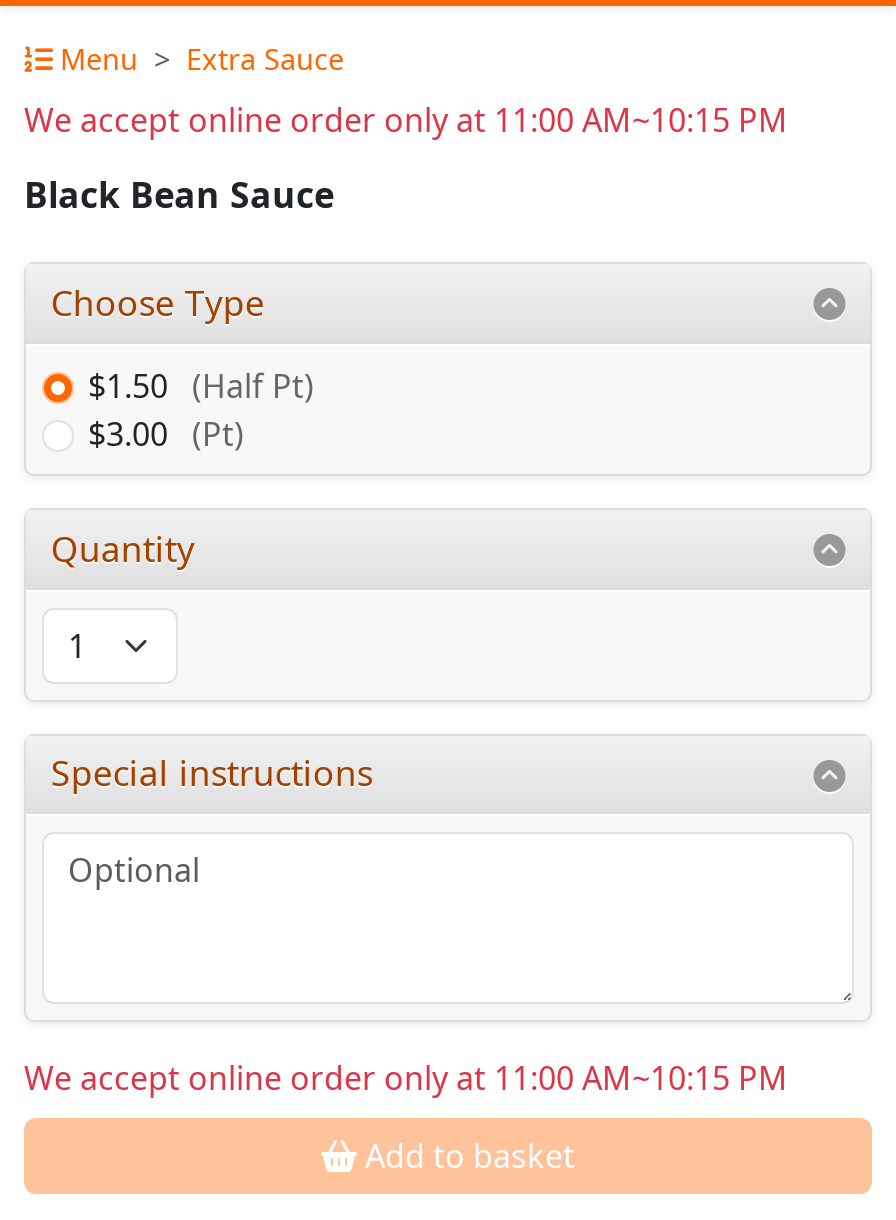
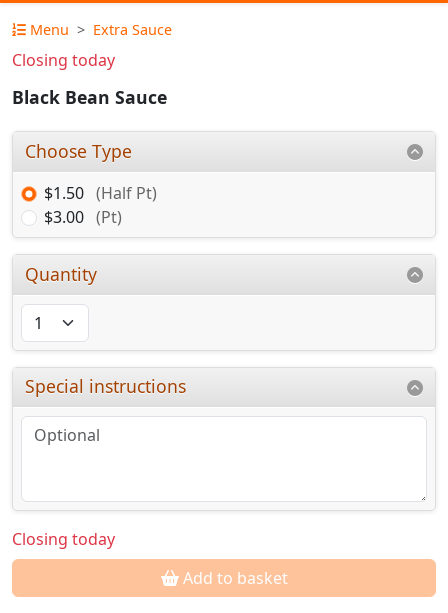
- We accept online order only at 11:00 AM~10:15 PM
+ Closing today

- We accept online order only at 11:00 AM~10:15 PM
+ Closing today
